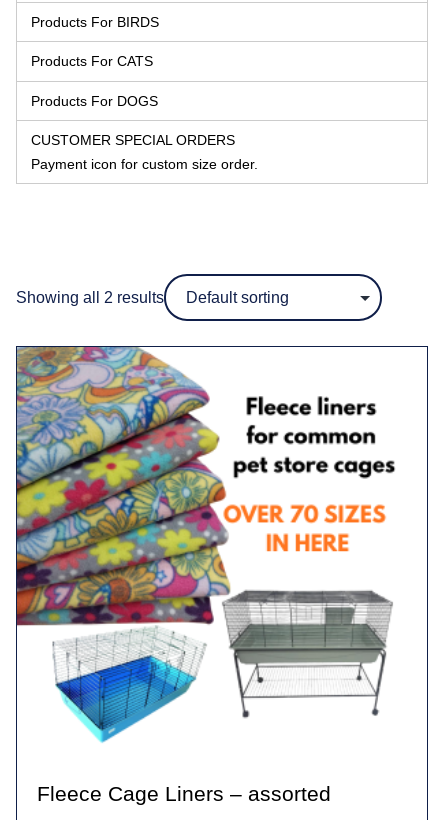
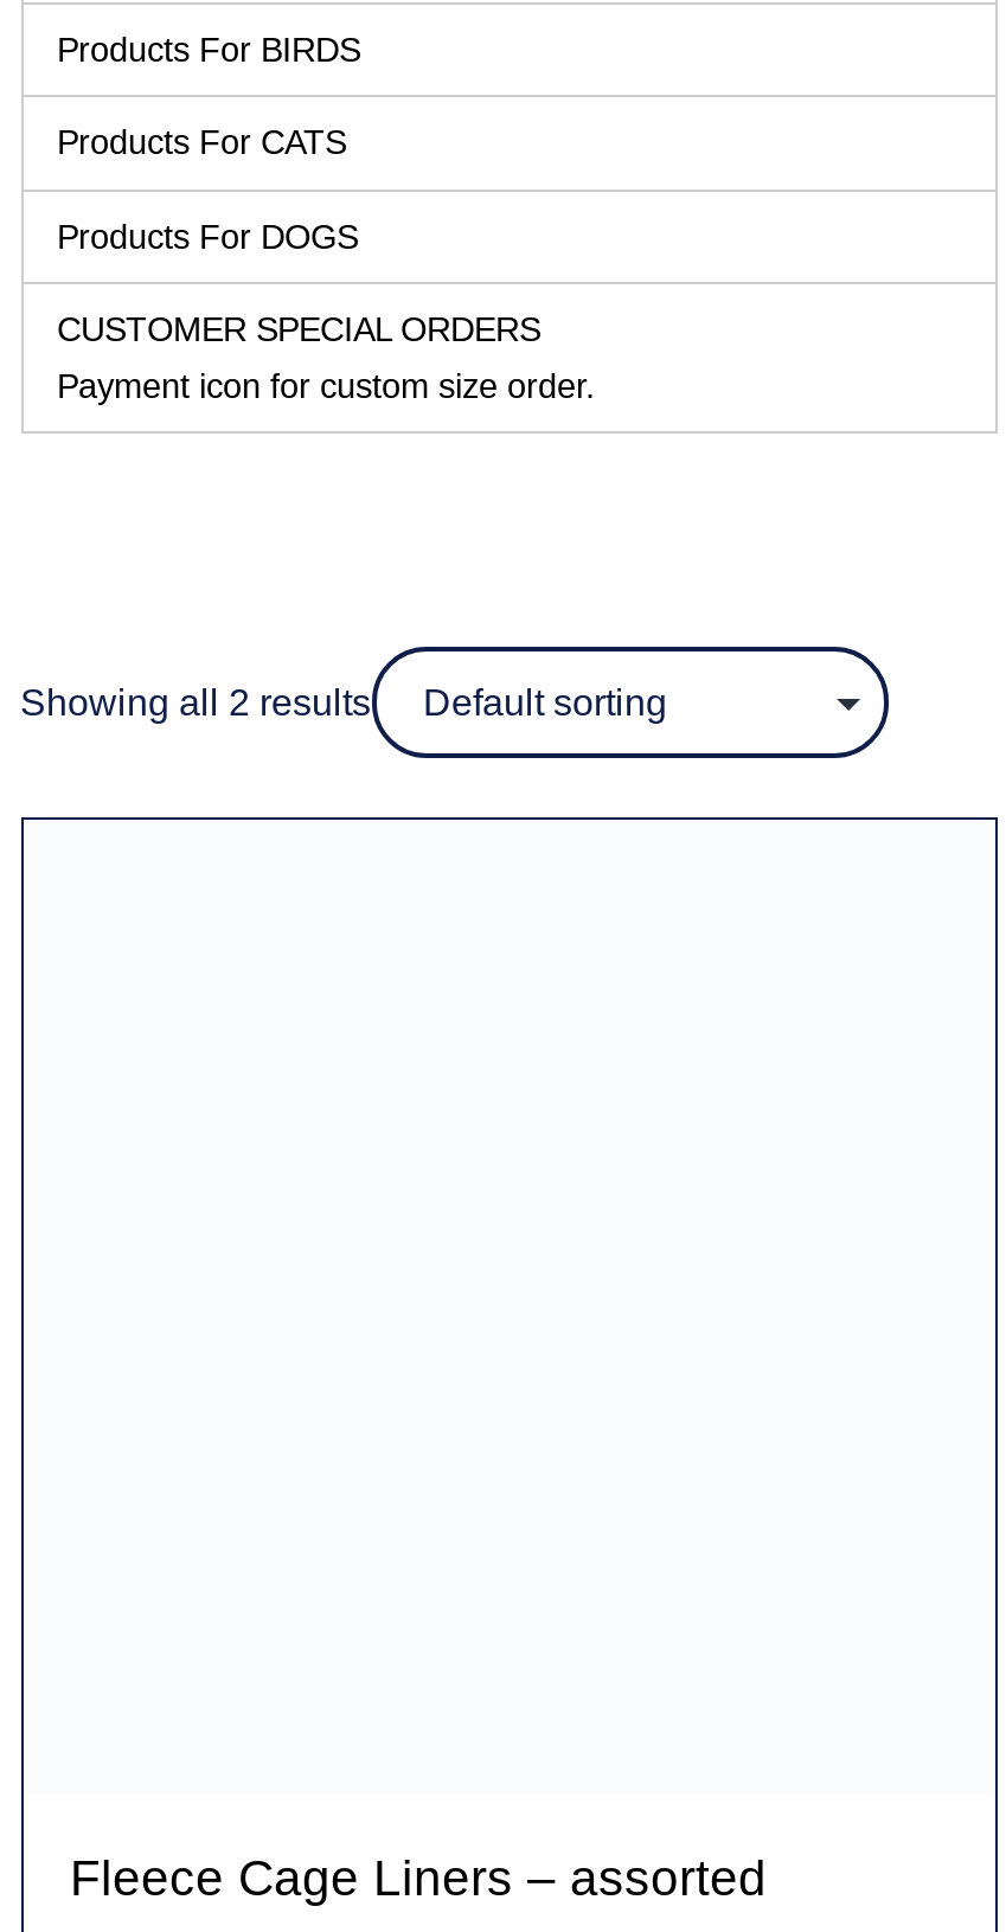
- [image]
